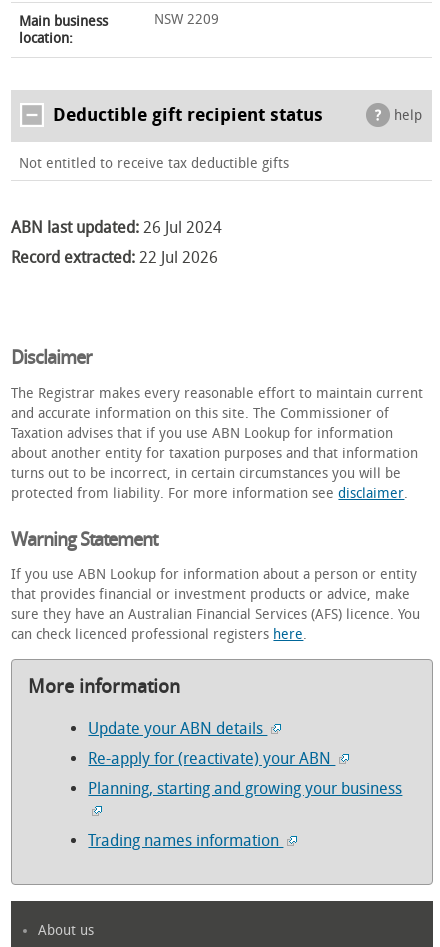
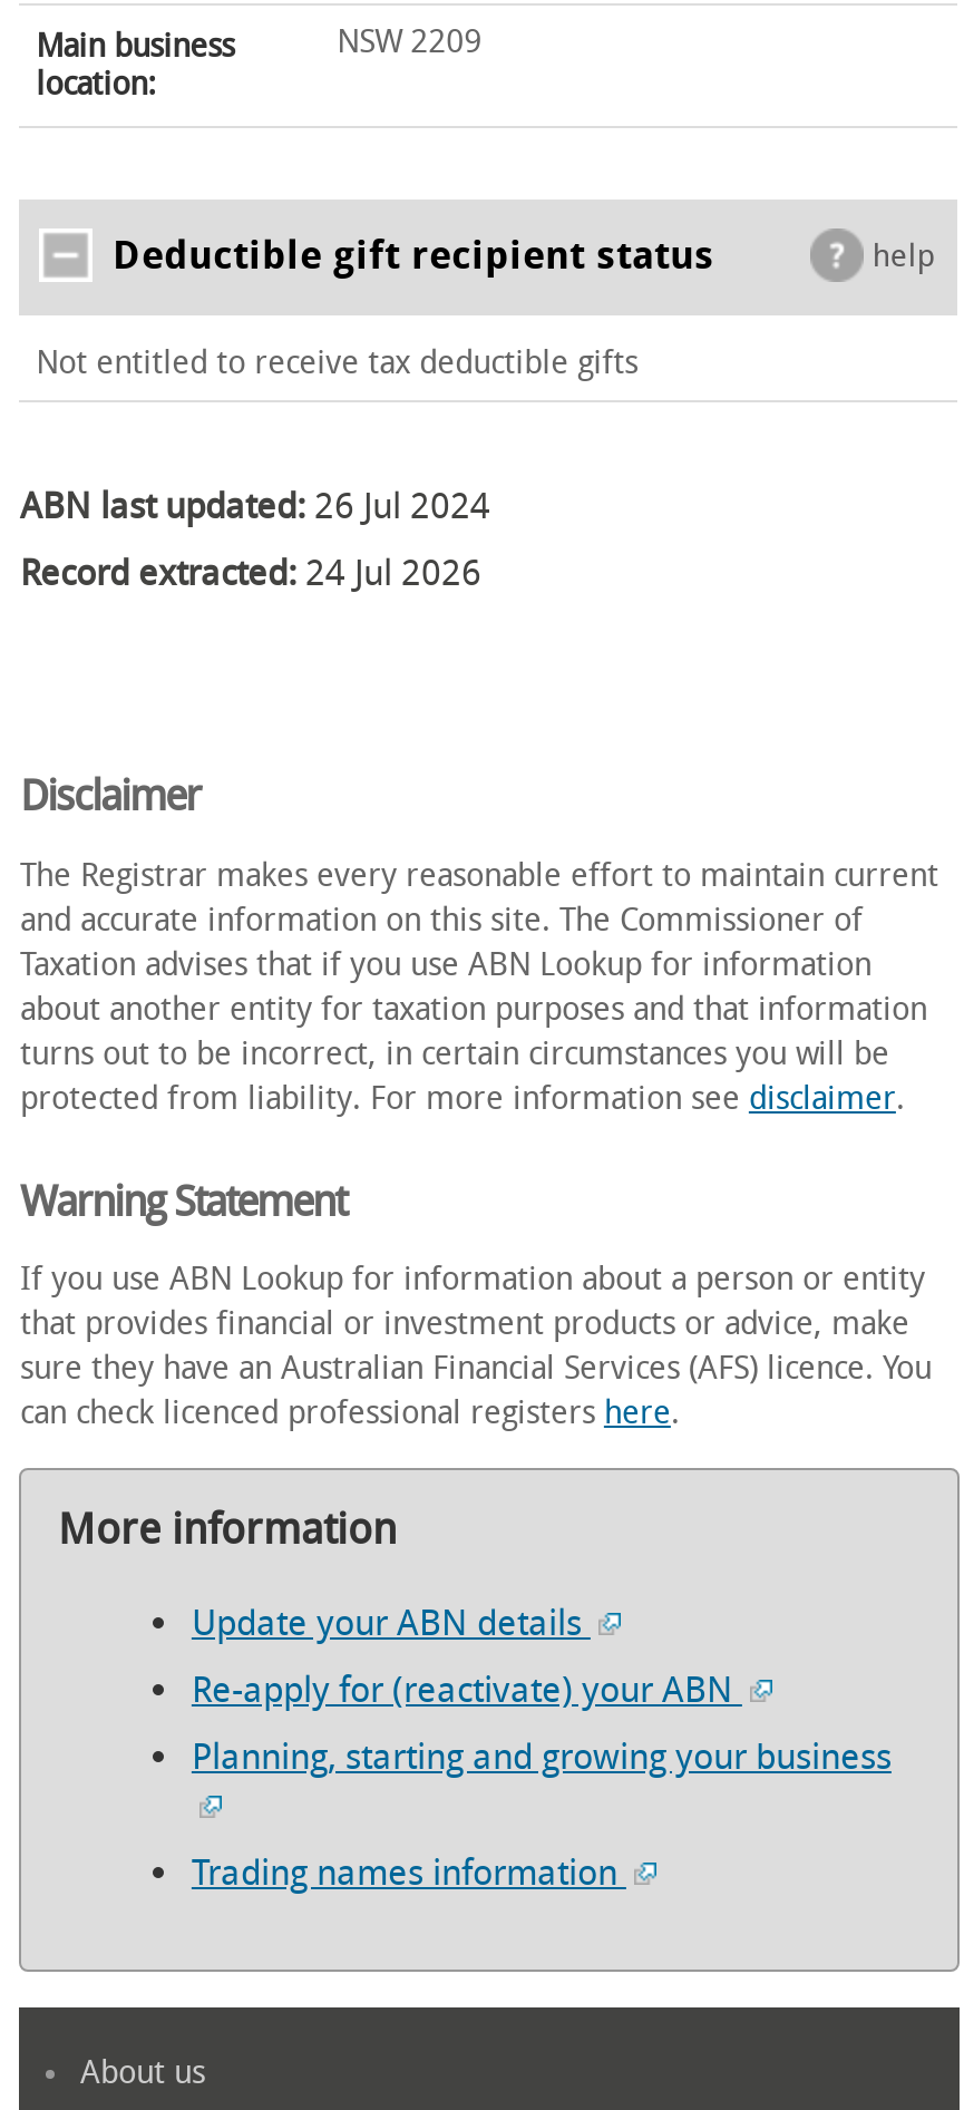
- Record extracted: 22 Jul 2026
+ Record extracted: 24 Jul 2026
